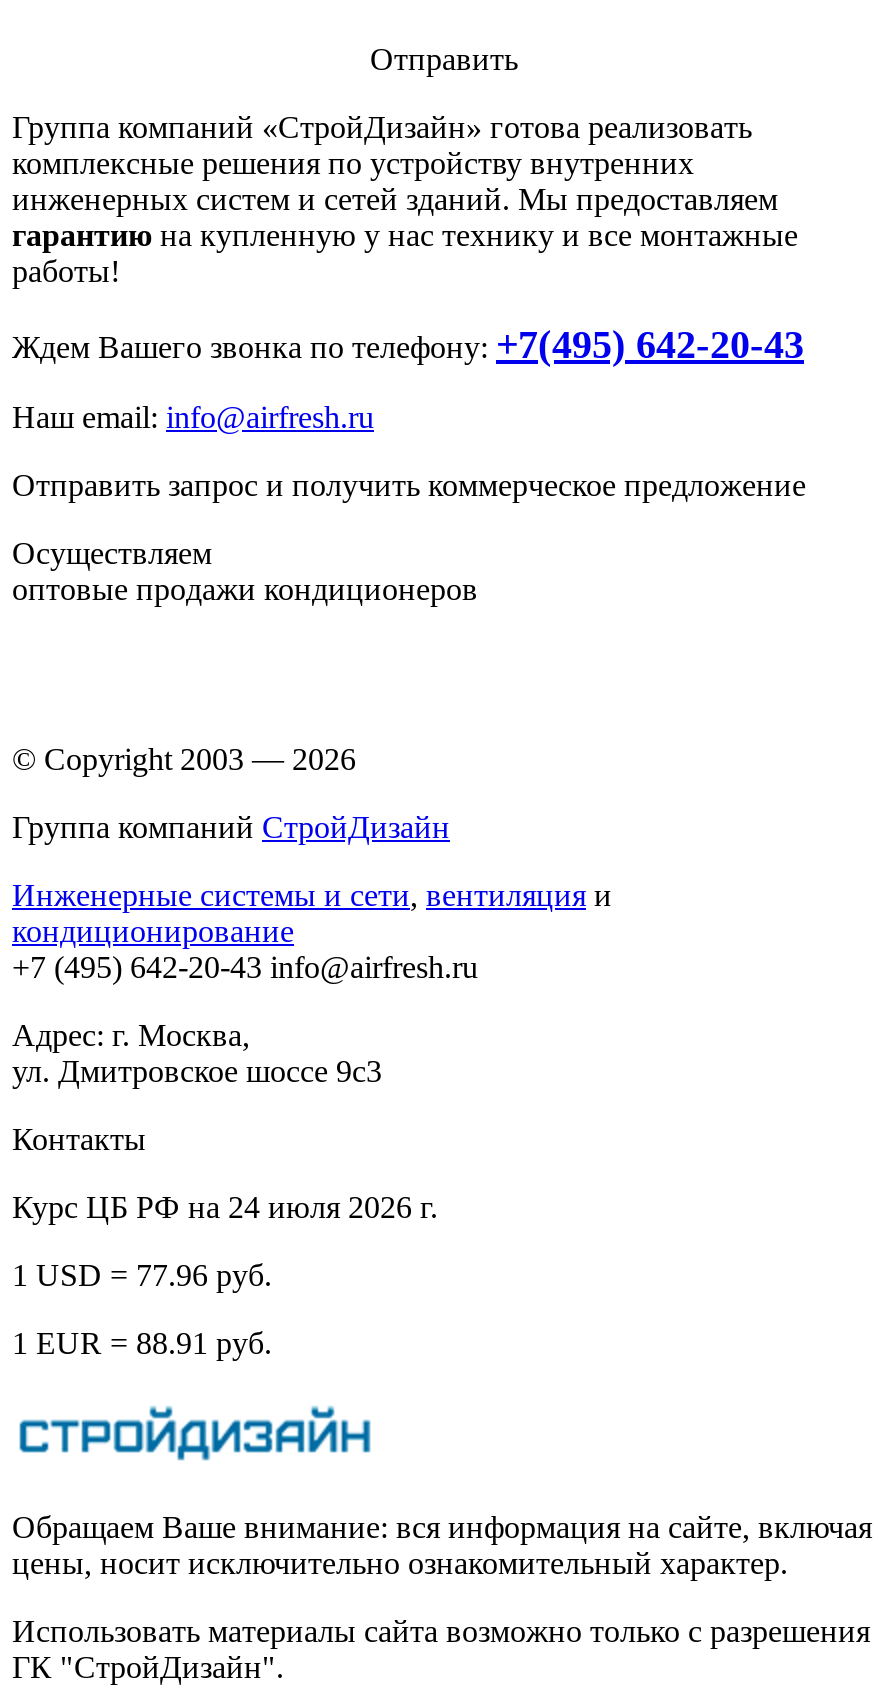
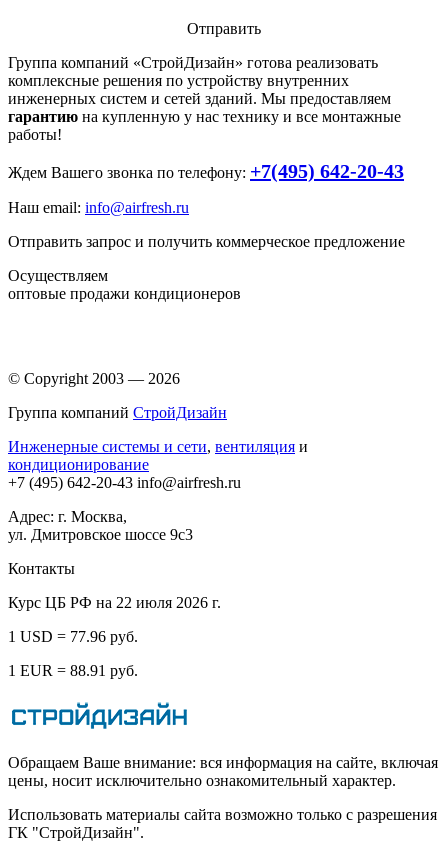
- Курс ЦБ РФ на 24 июля 2026 г.
+ Курс ЦБ РФ на 22 июля 2026 г.
